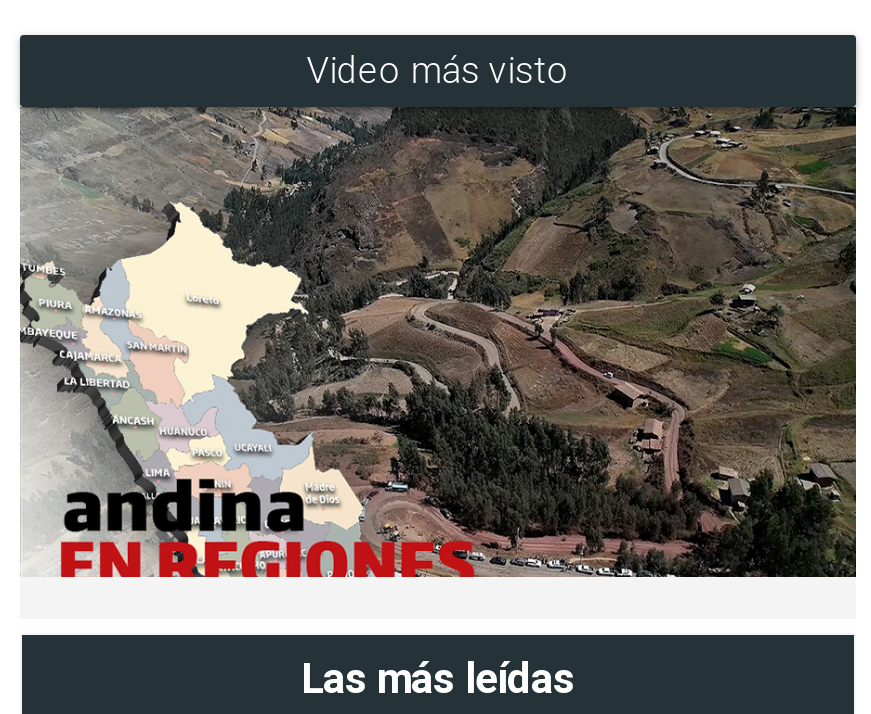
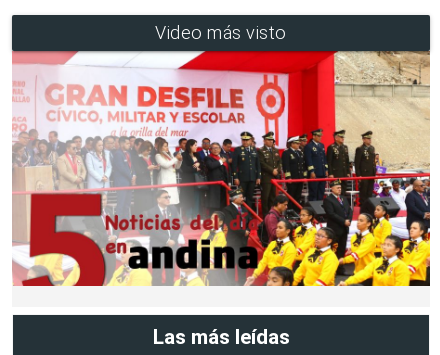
- [image]
+ [image]
